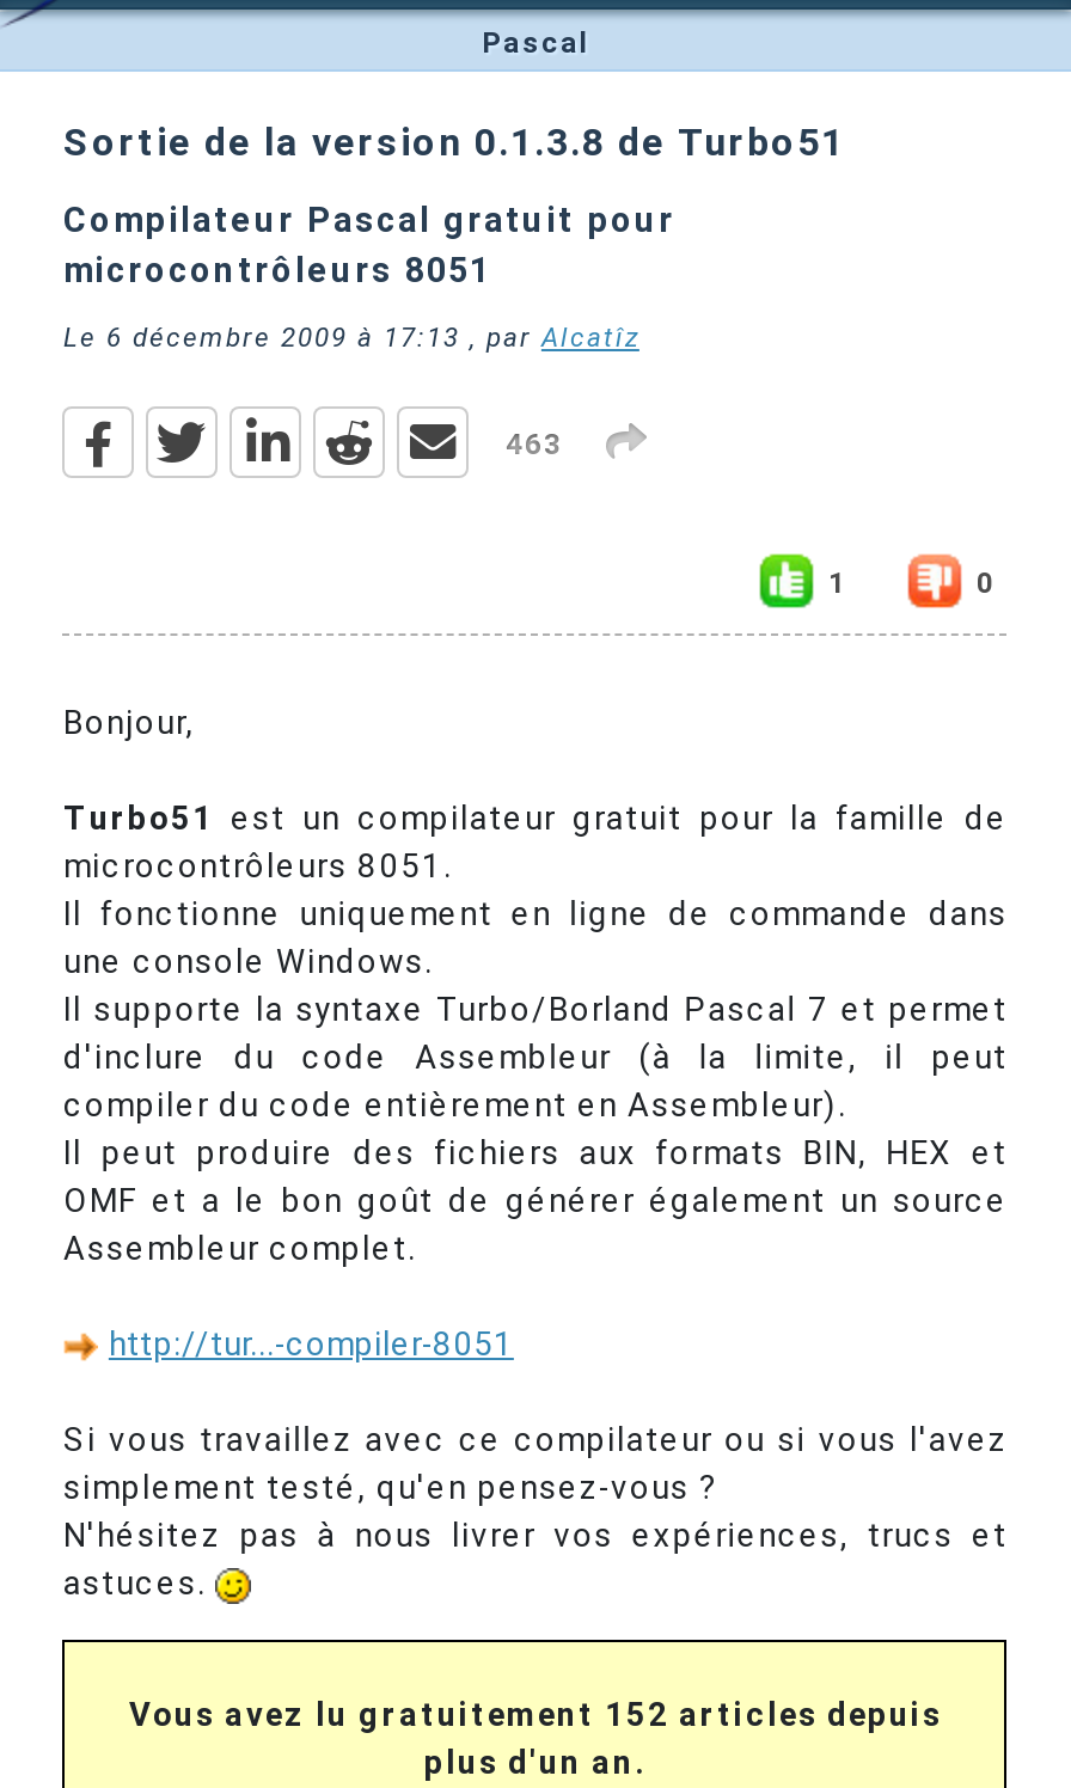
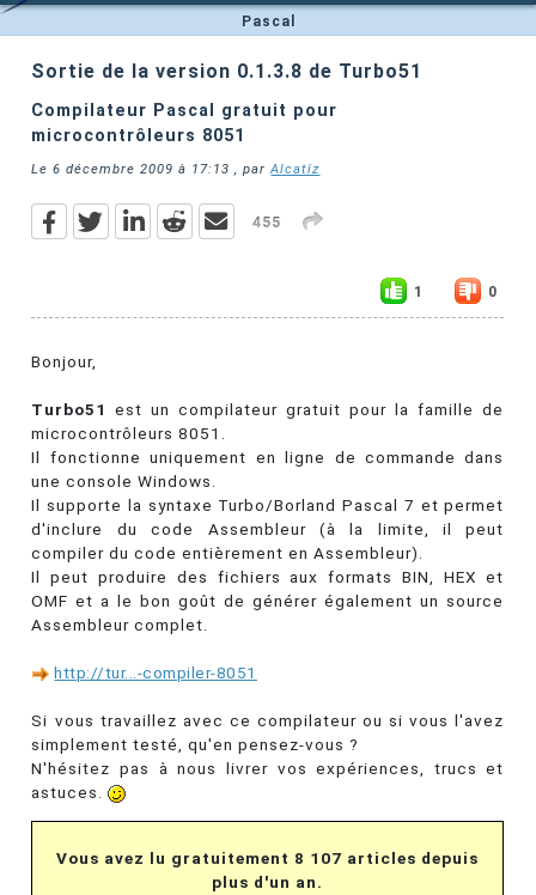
- 463
+ 455

- Vous avez lu gratuitement 152 articles depuis
+ Vous avez lu gratuitement 8 107 articles depuis
